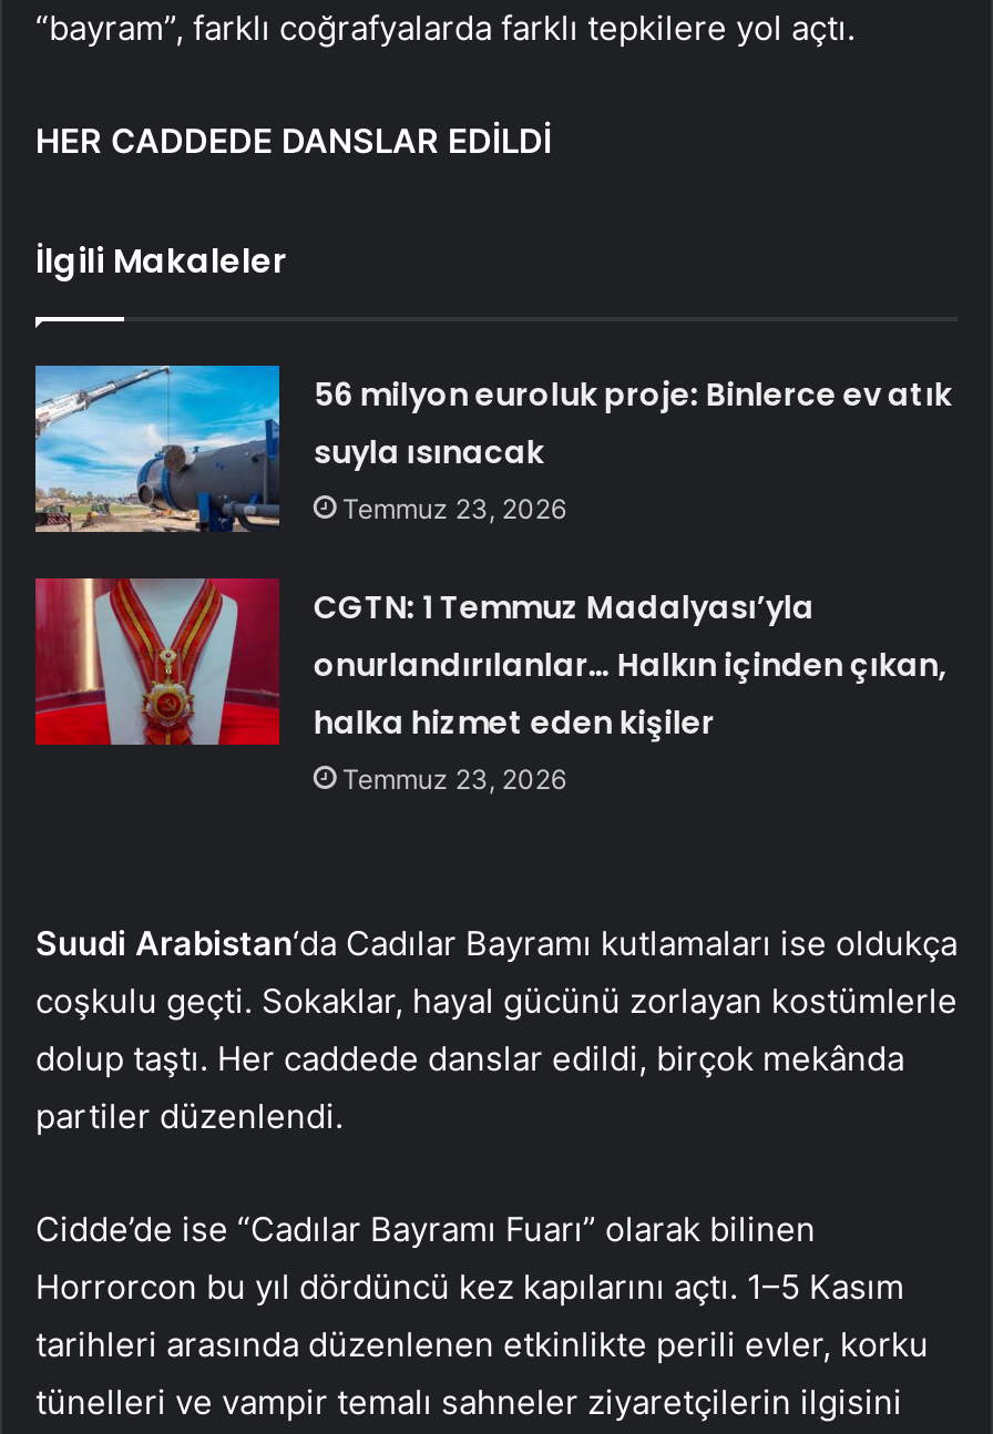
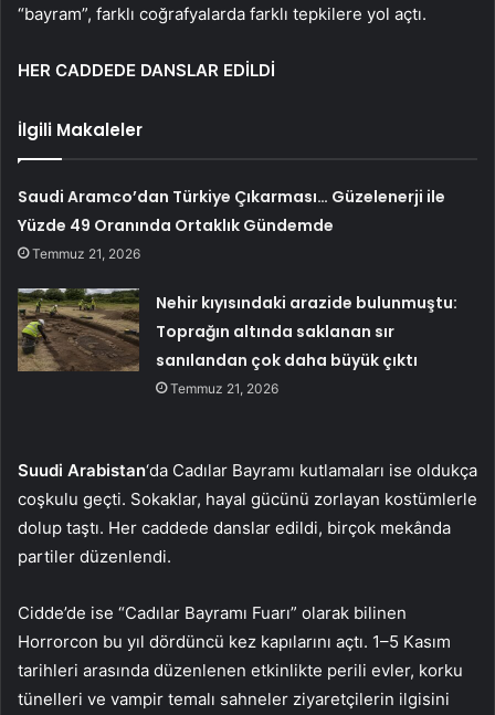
- 56 milyon euroluk proje: Binlerce ev atık
- suyla ısınacak
- Temmuz 23, 2026
+ Saudi Aramco’dan Türkiye Çıkarması… Güzelenerji ile
+ Yüzde 49 Oranında Ortaklık Gündemde
+ Temmuz 21, 2026

- [image]
- CGTN: 1 Temmuz Madalyası’yla
- onurlandırılanlar… Halkın içinden çıkan,
- halka hizmet eden kişiler
- Temmuz 23, 2026
+ [image]
+ Nehir kıyısındaki arazide bulunmuştu:
+ Toprağın altında saklanan sır
+ sanılandan çok daha büyük çıktı
+ Temmuz 21, 2026
